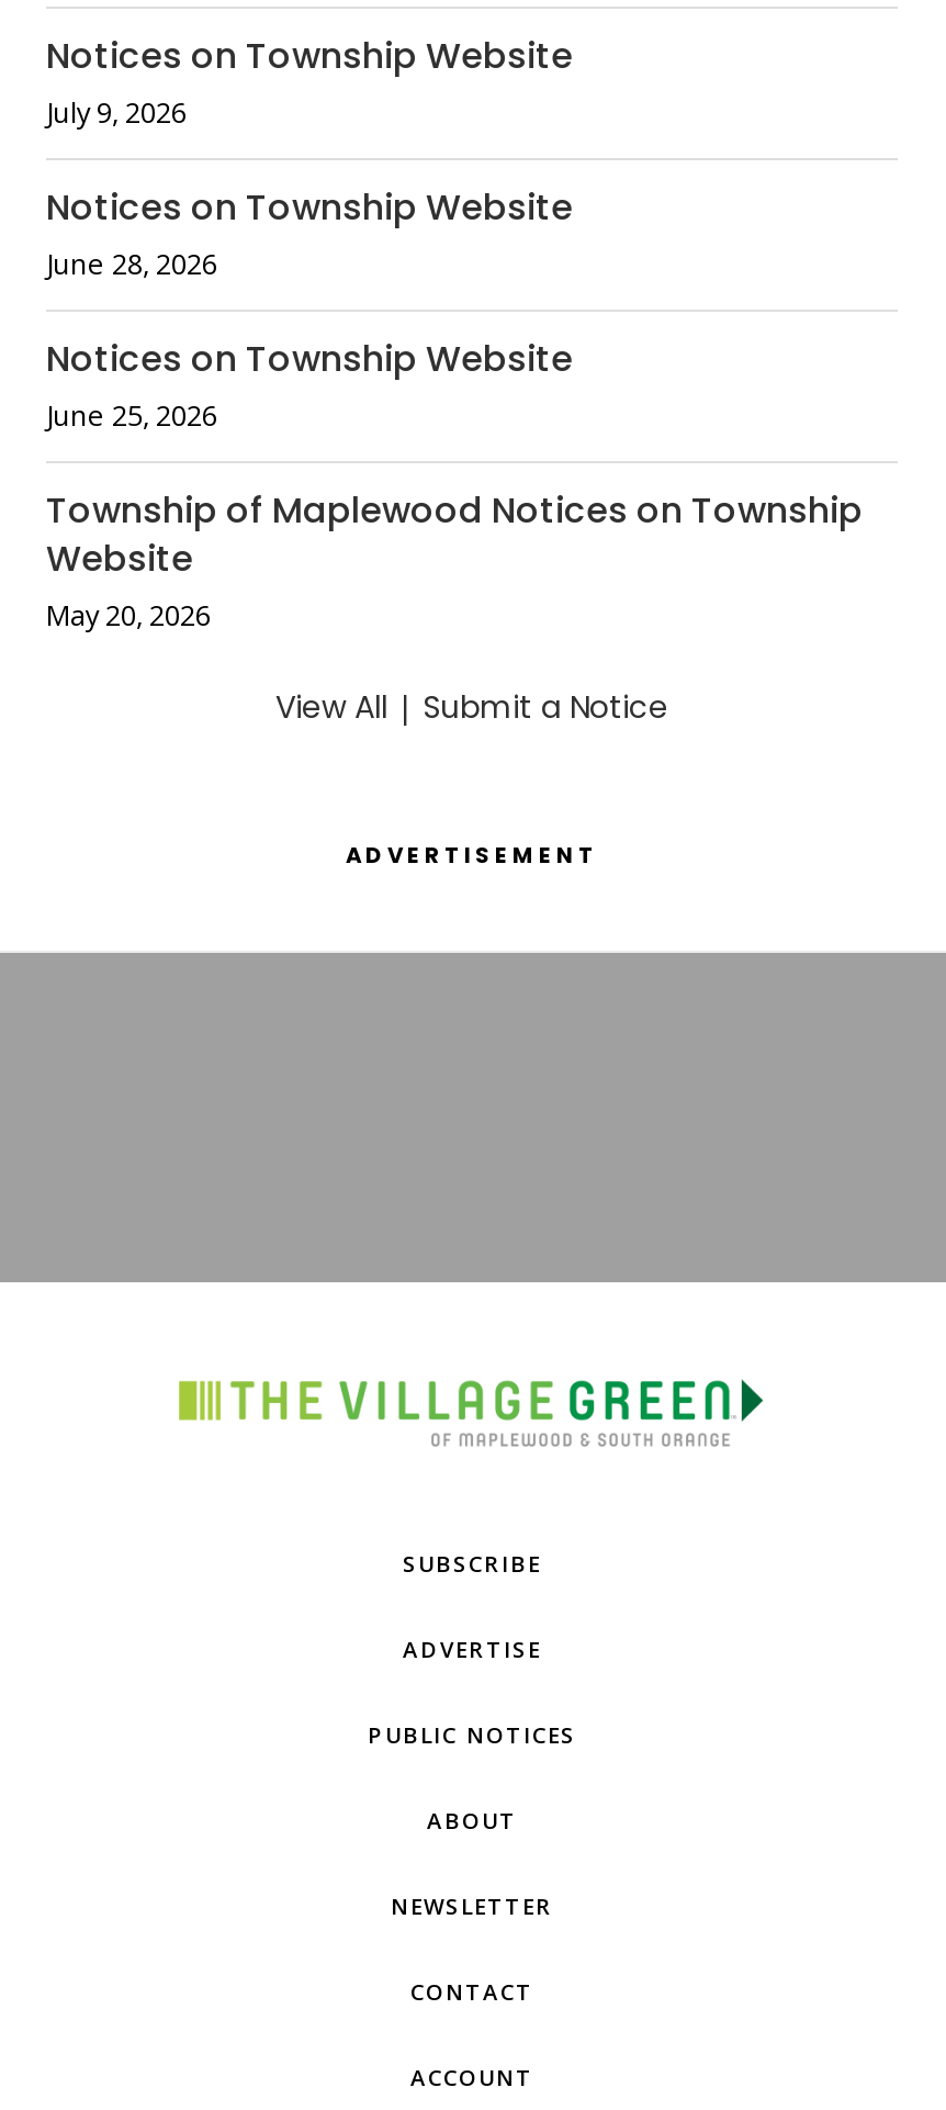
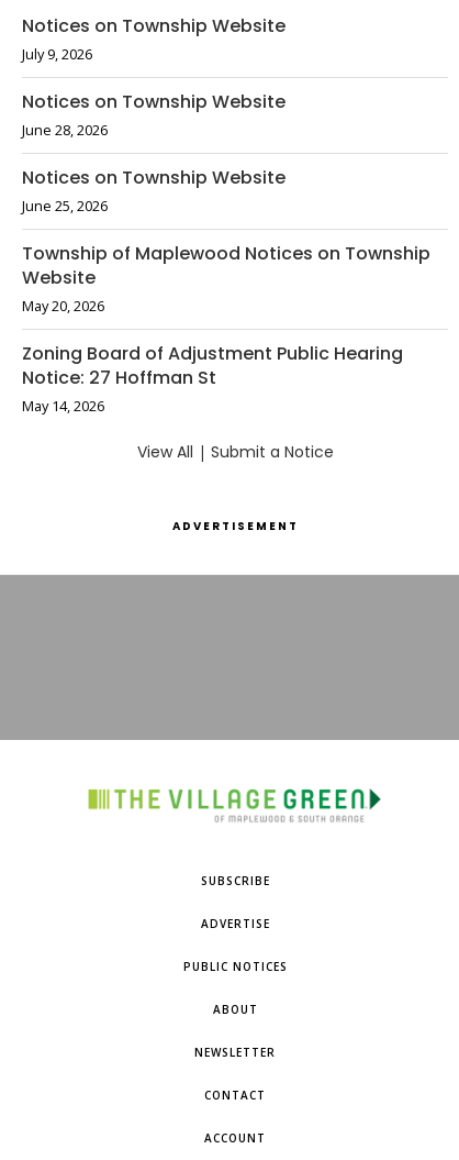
+ Zoning Board of Adjustment Public Hearing
+ Notice: 27 Hoffman St
+ May 14, 2026
